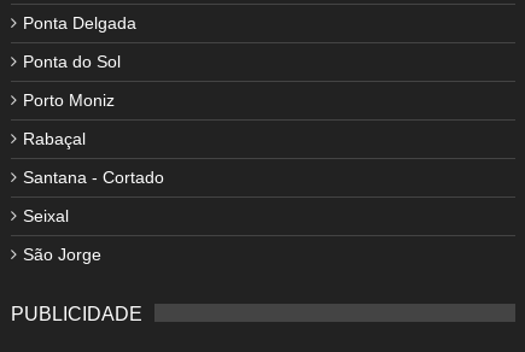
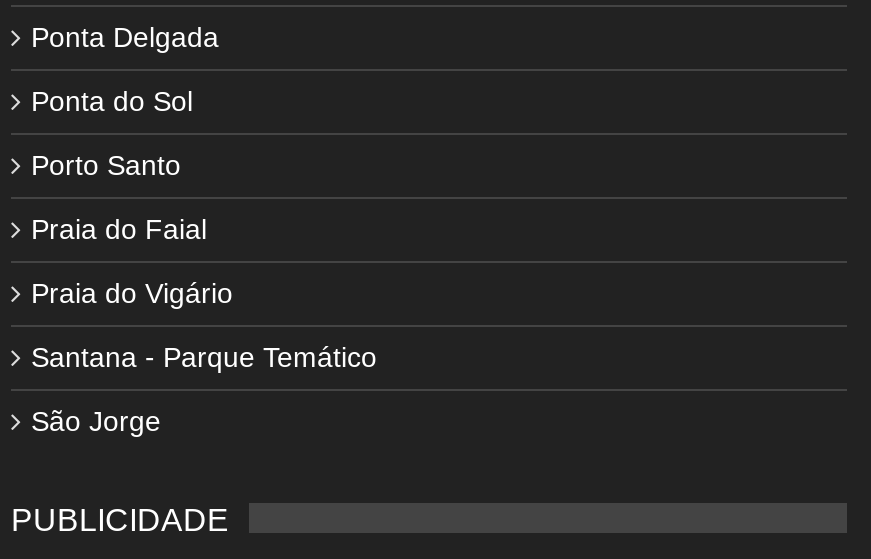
- Porto Moniz
+ Porto Santo

- Rabaçal
+ Praia do Faial

- Santana - Cortado
+ Praia do Vigário

- Seixal
+ Santana - Parque Temático
